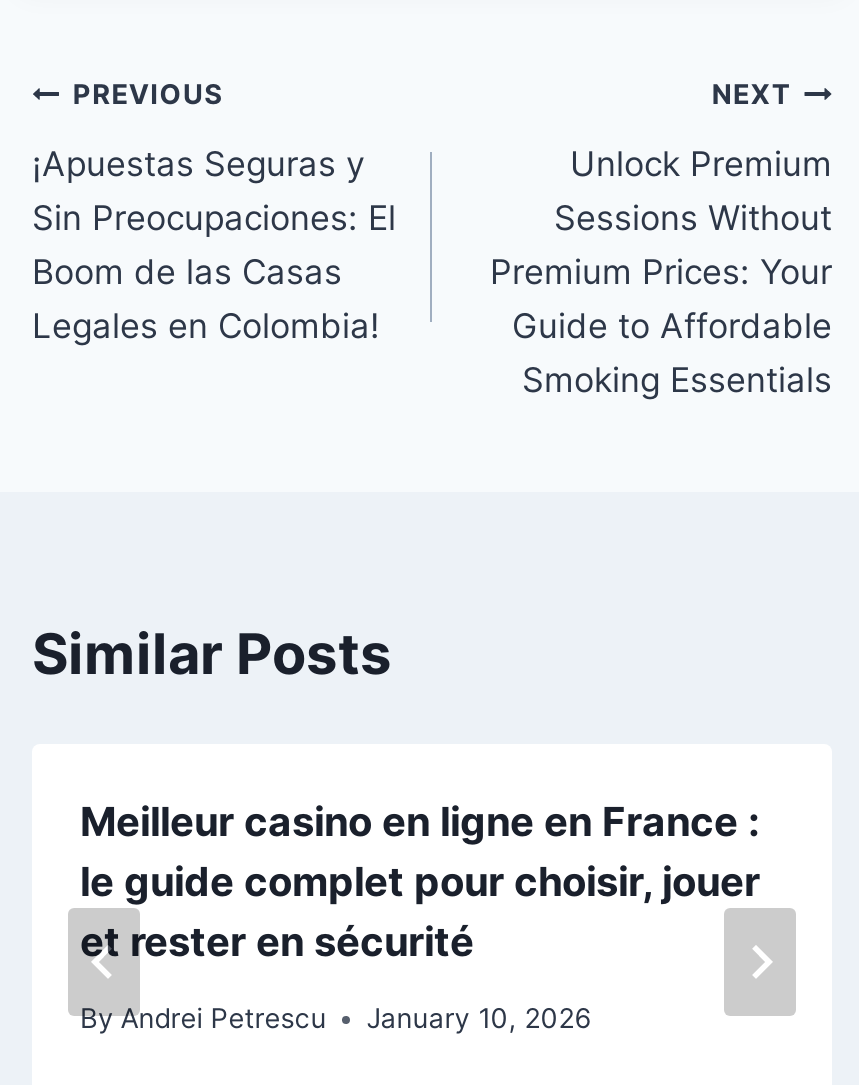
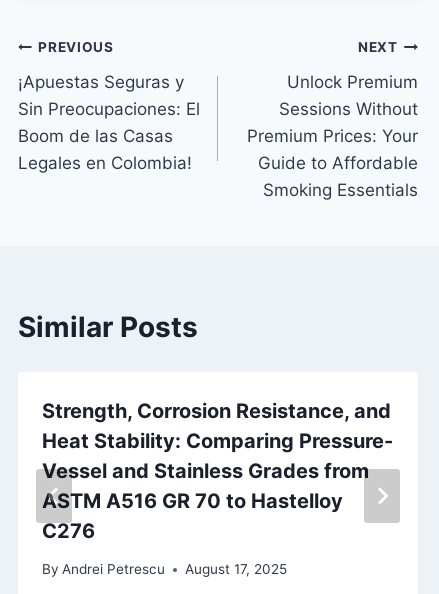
- Meilleur casino en ligne en France :
- le guide complet pour choisir, jouer
- et rester en sécurité
+ Strength, Corrosion Resistance, and
+ Heat Stability: Comparing Pressure-
+ Vessel and Stainless Grades from
+ ASTM A516 GR 70 to Hastelloy
+ C276

- By Andrei Petrescu January 10, 2026
+ By Andrei Petrescu August 17, 2025
